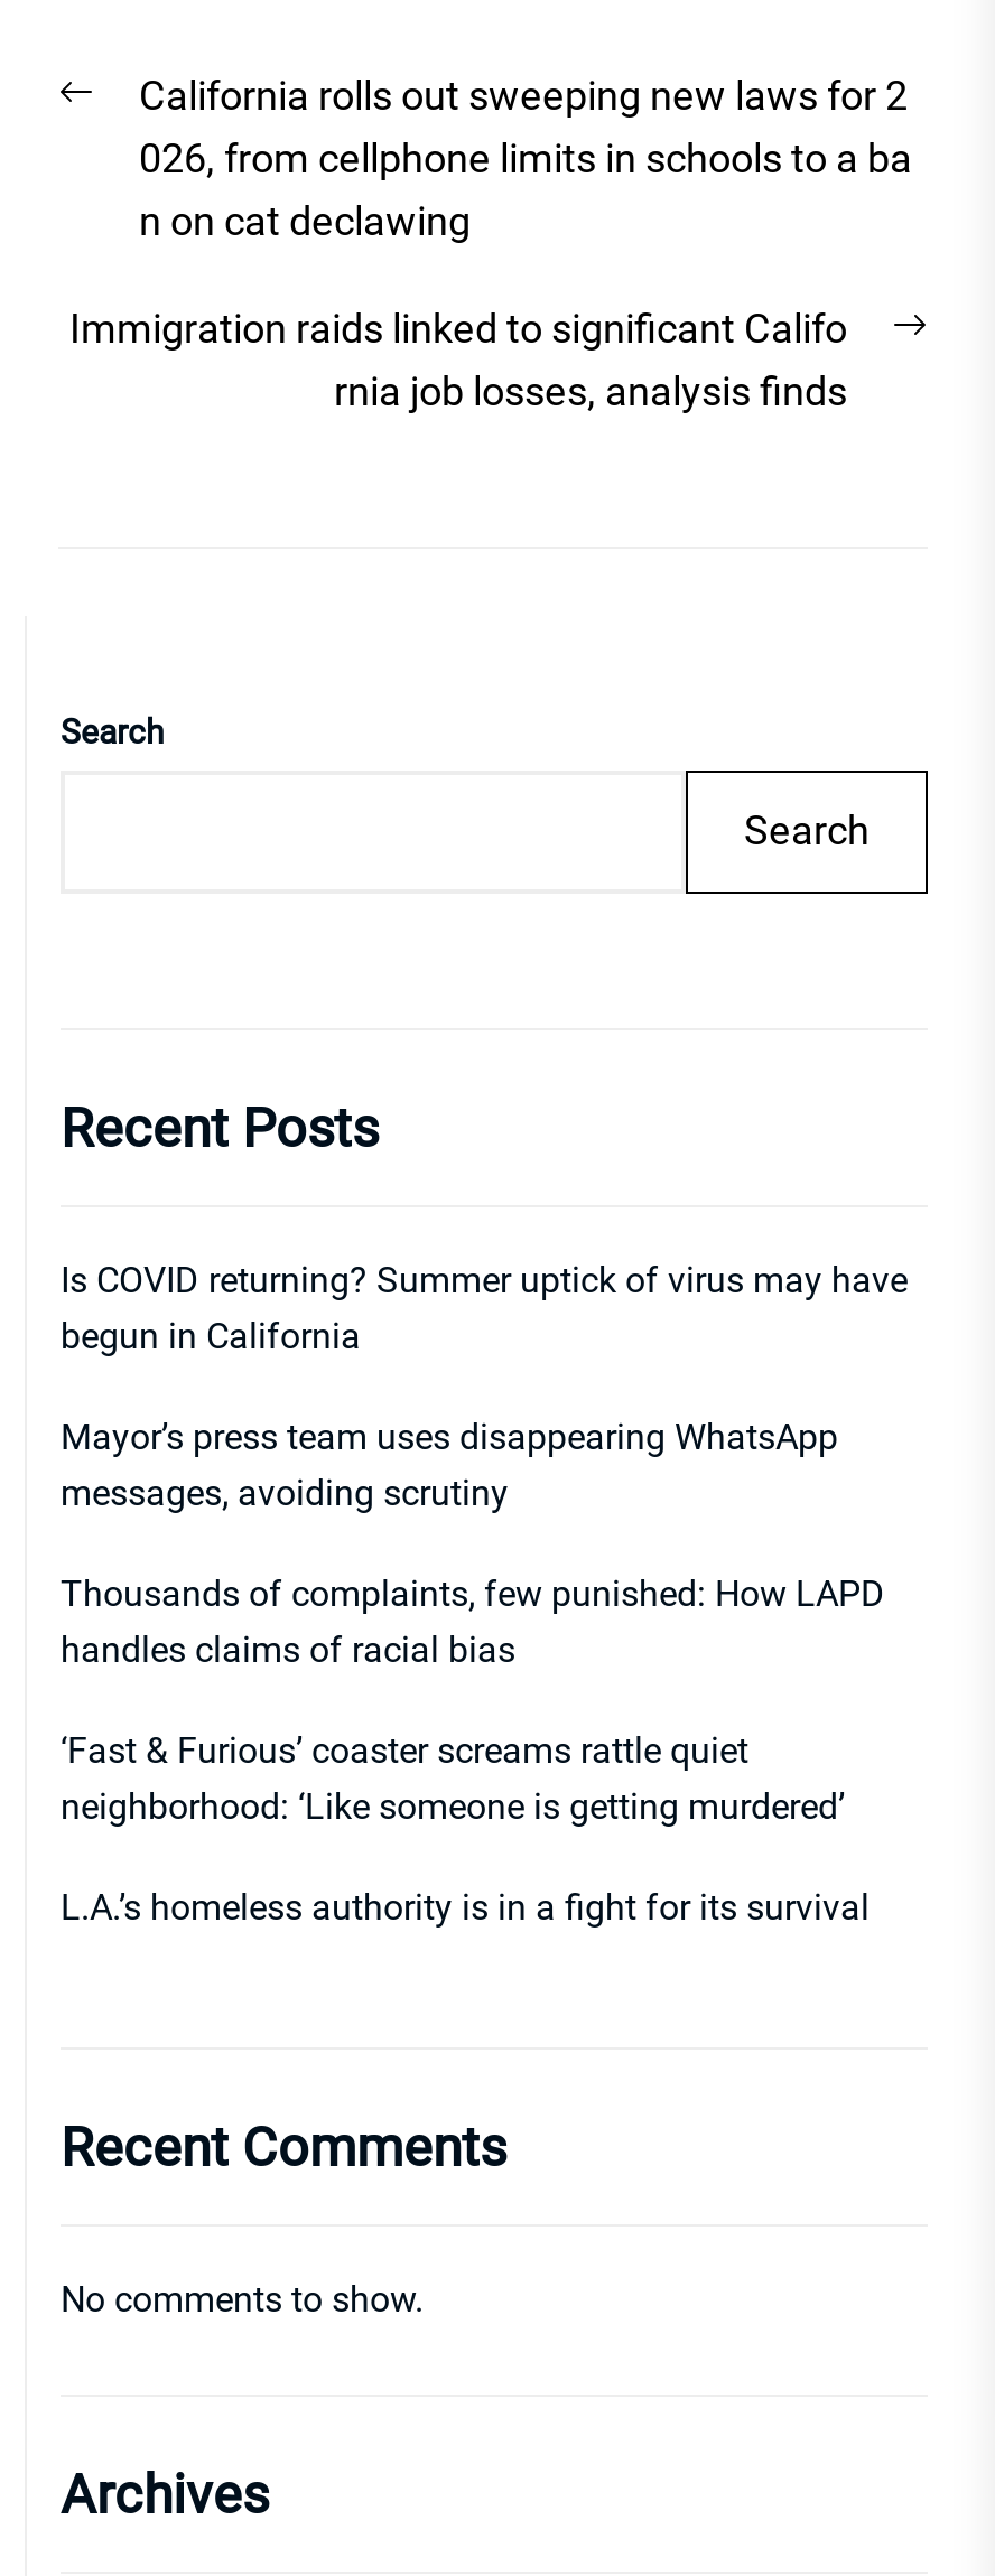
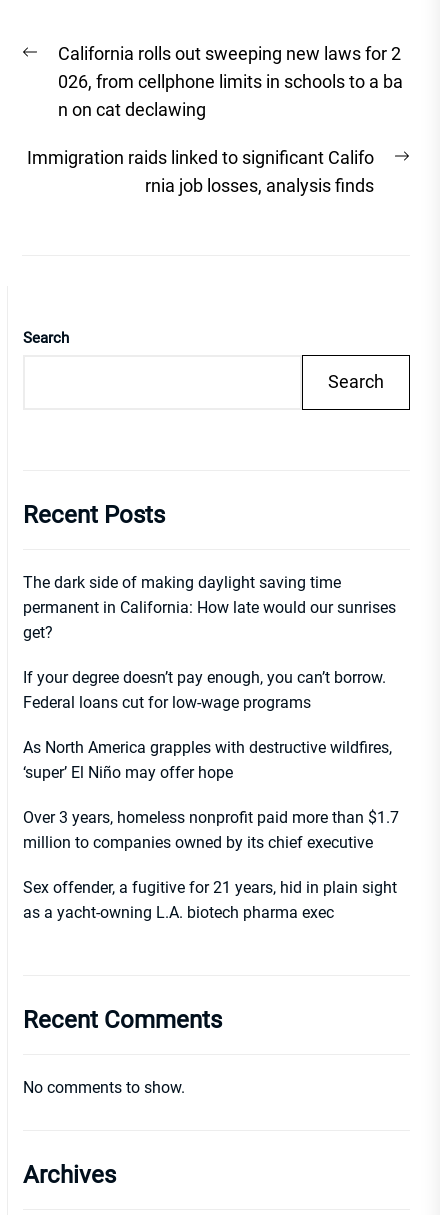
- Is COVID returning? Summer uptick of virus may have
- begun in California
+ The dark side of making daylight saving time
+ permanent in California: How late would our sunrises
+ get?

- Mayor’s press team uses disappearing WhatsApp
- messages, avoiding scrutiny
+ If your degree doesn’t pay enough, you can’t borrow.
+ Federal loans cut for low-wage programs

- Thousands of complaints, few punished: How LAPD
- handles claims of racial bias
+ As North America grapples with destructive wildfires,
+ ‘super’ El Niño may offer hope

- ‘Fast & Furious’ coaster screams rattle quiet
- neighborhood: ‘Like someone is getting murdered’
+ Over 3 years, homeless nonprofit paid more than $1.7
+ million to companies owned by its chief executive

- L.A.’s homeless authority is in a fight for its survival
+ Sex offender, a fugitive for 21 years, hid in plain sight
+ as a yacht-owning L.A. biotech pharma exec
